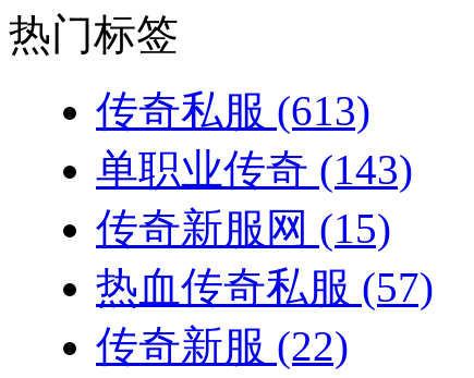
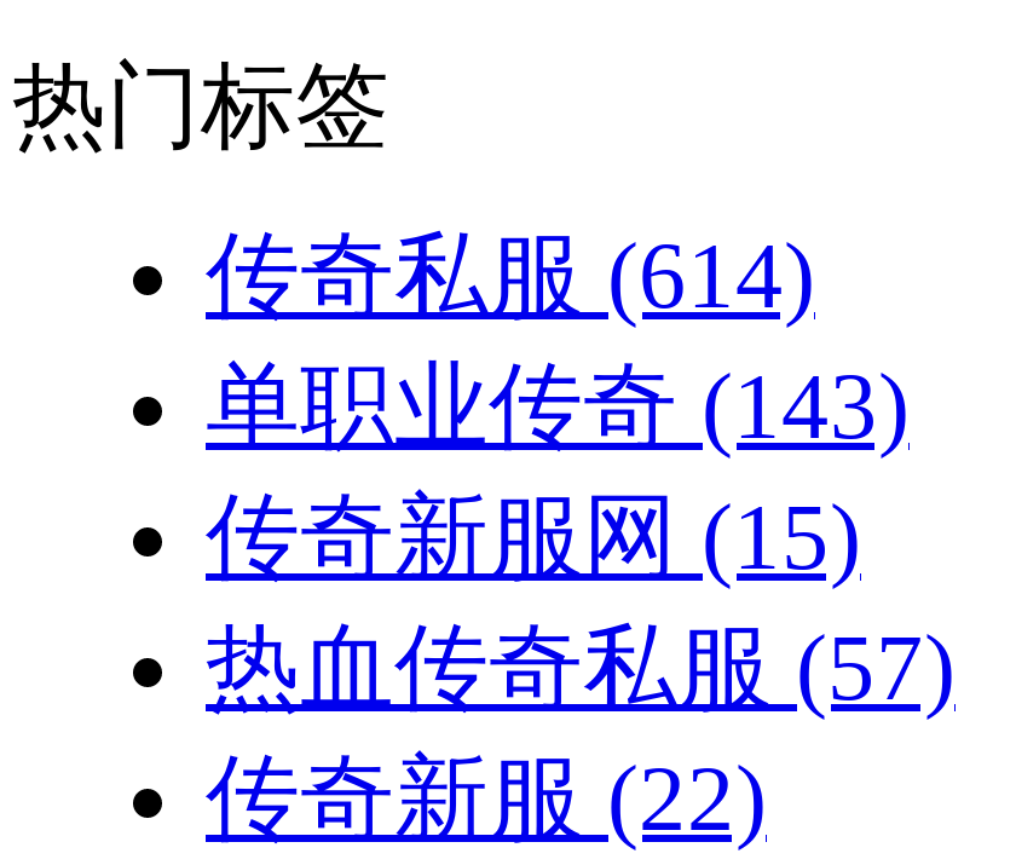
- 传奇私服(613)
+ 传奇私服(614)
